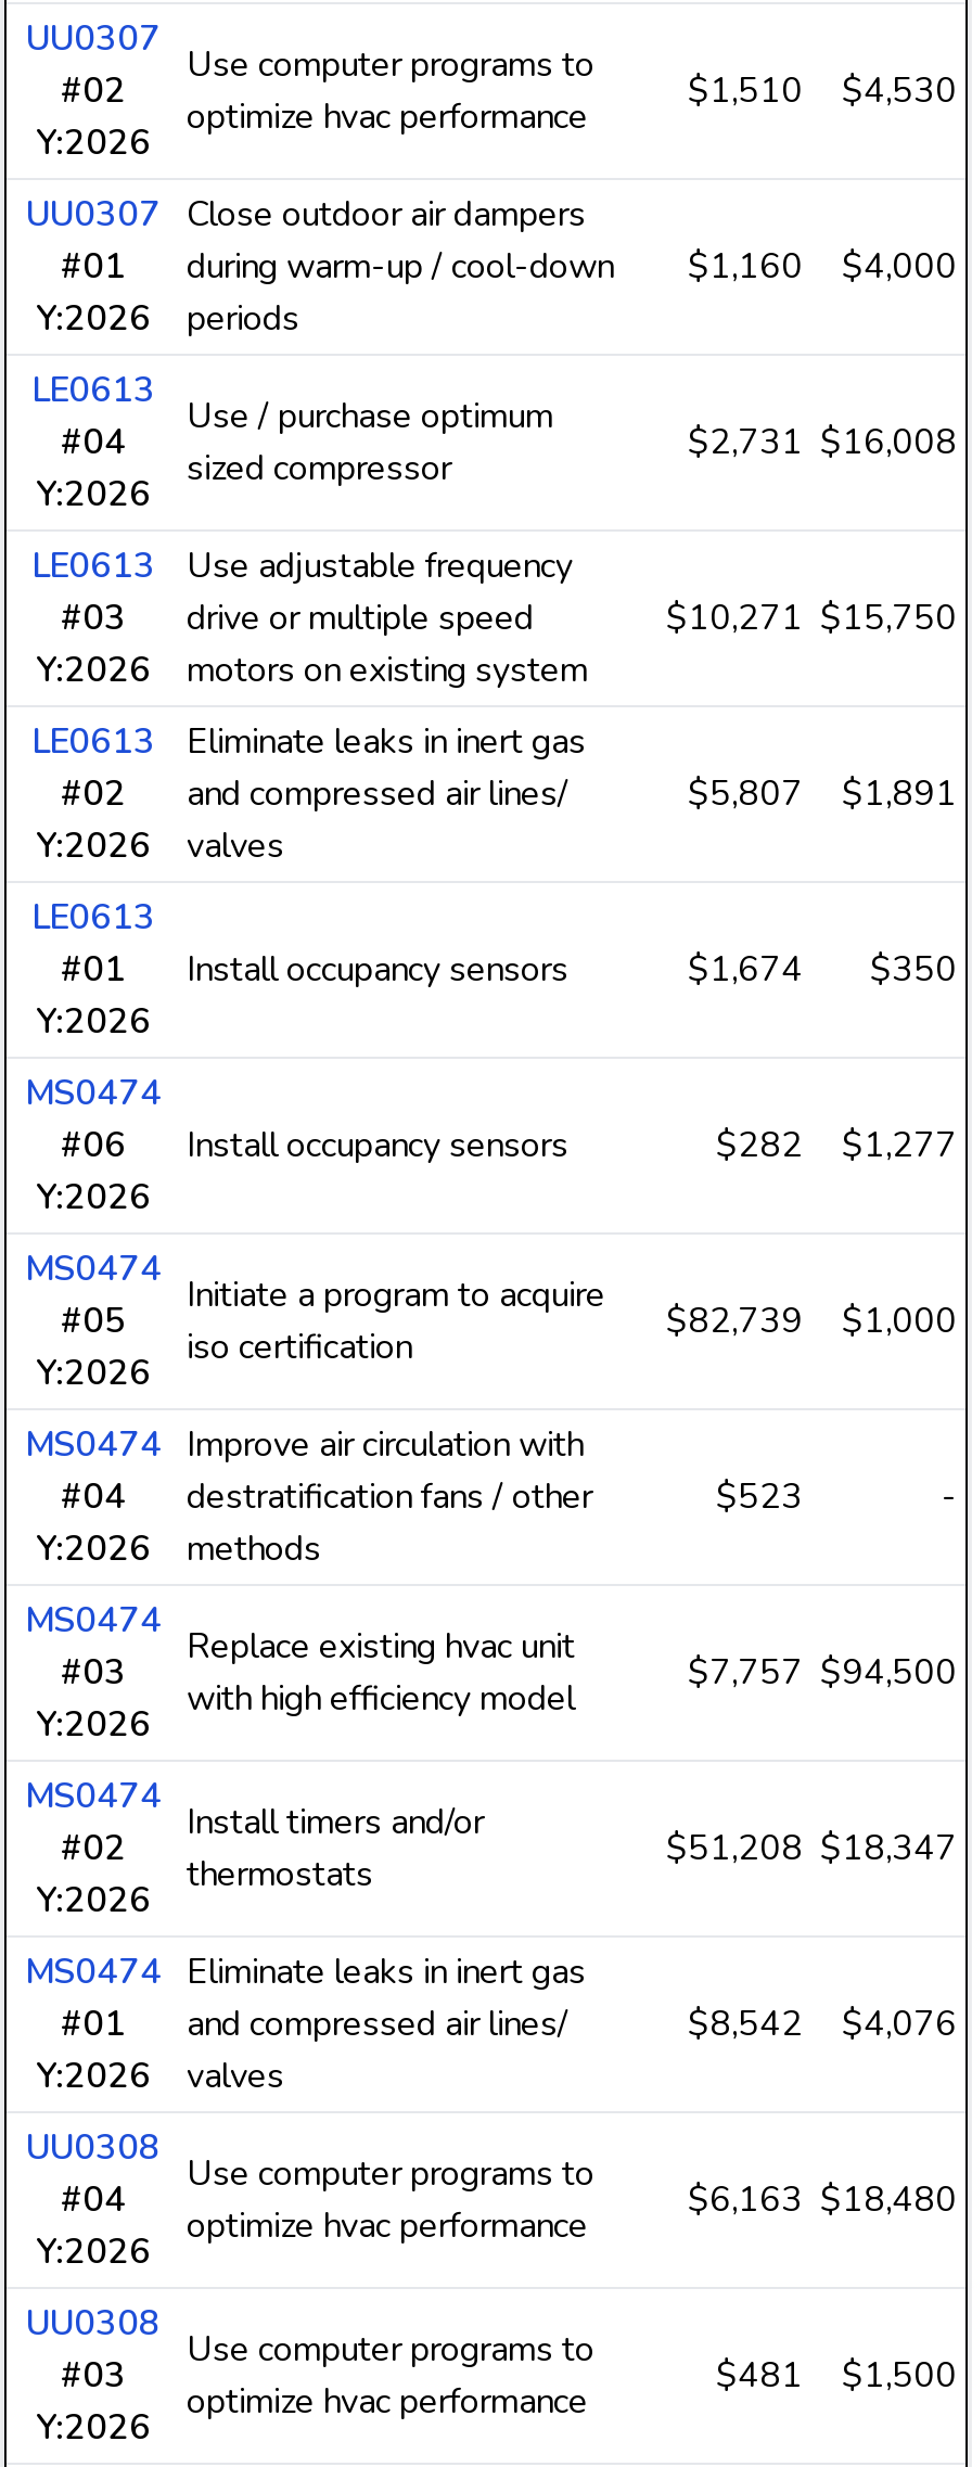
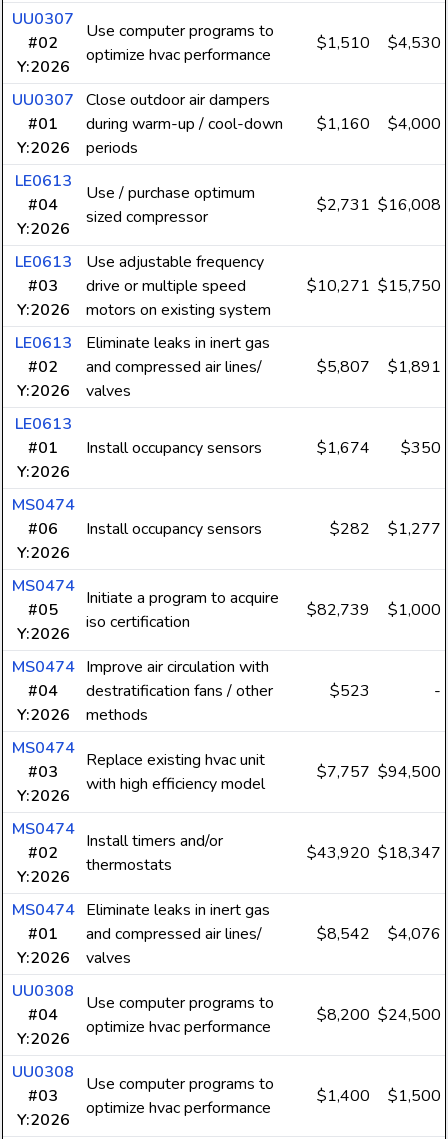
- $51,208 $18,347
+ $43,920 $18,347

- $6,163 $18,480
+ $8,200 $24,500

- $481 $1,500
+ $1,400 $1,500
